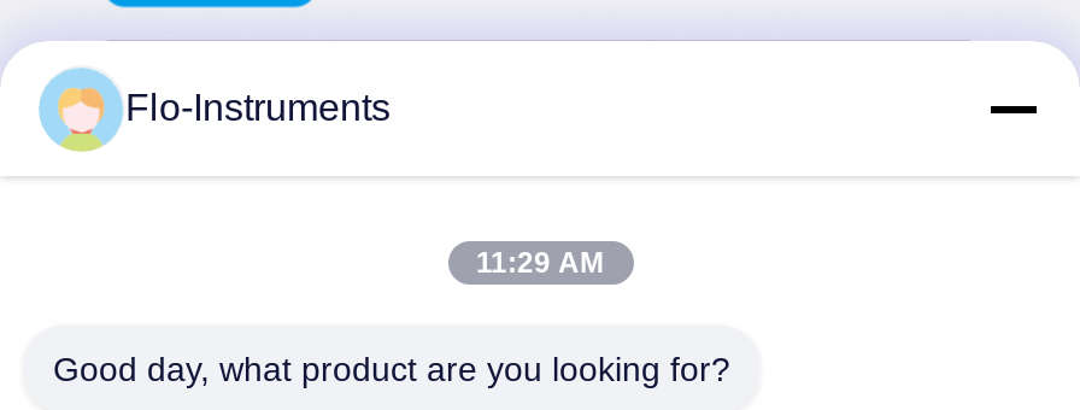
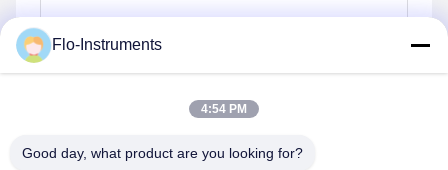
- 11:29 AM
+ 4:54 PM
